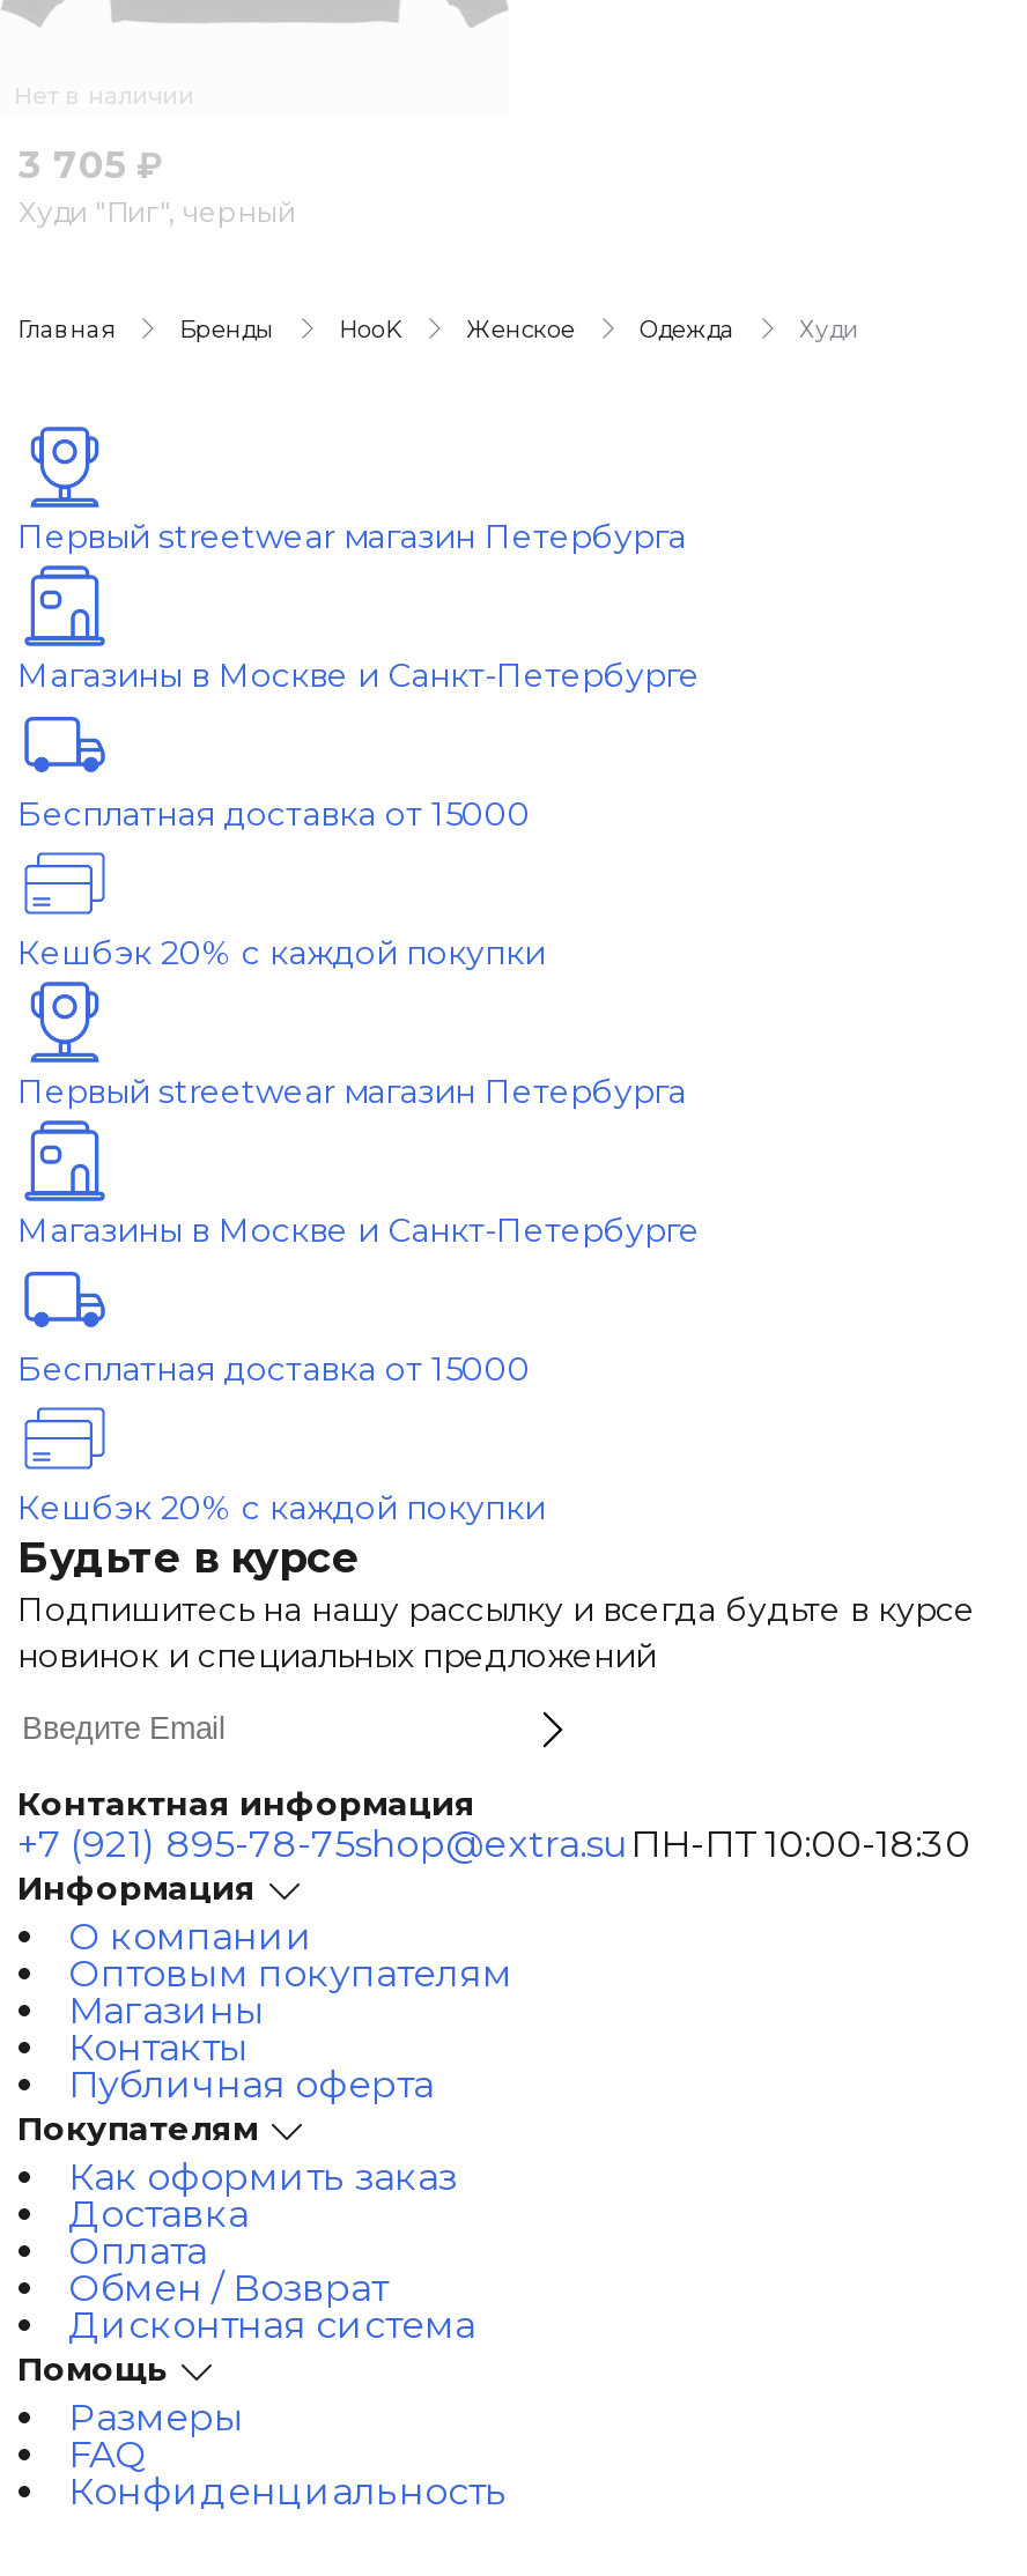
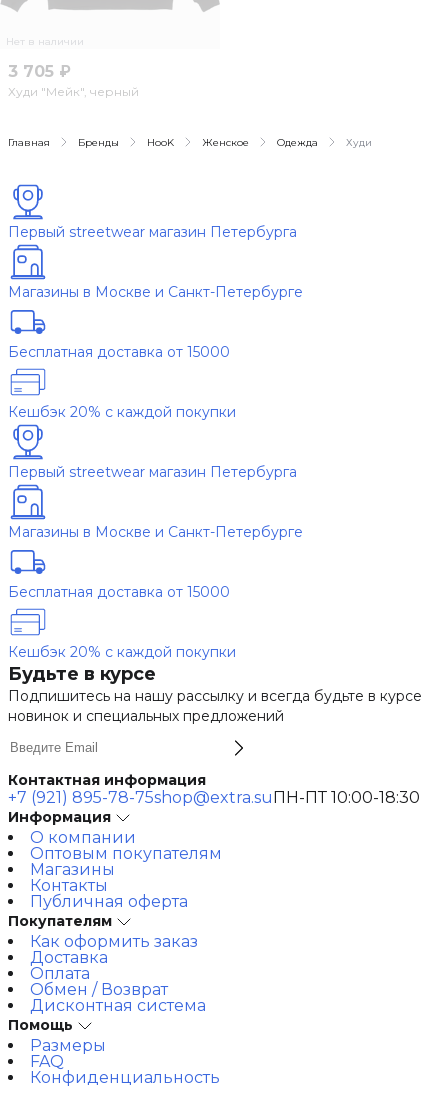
- Худи "Пиг", черный
+ Худи "Мейк", черный
